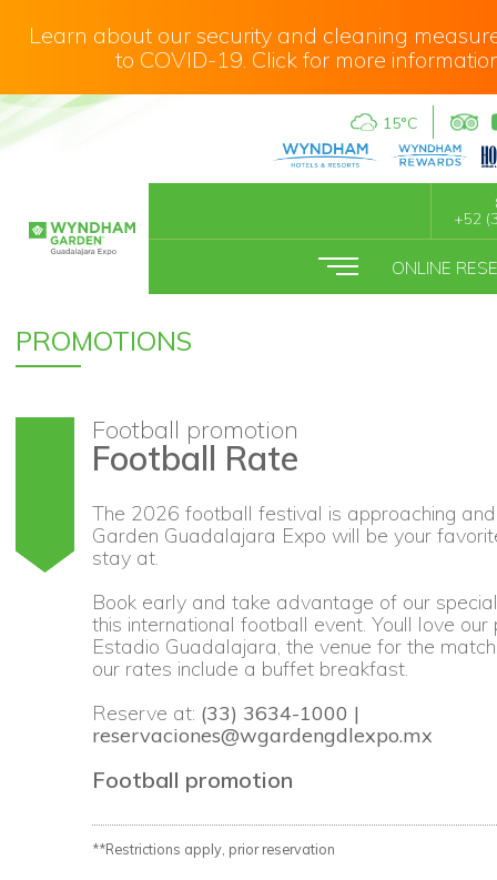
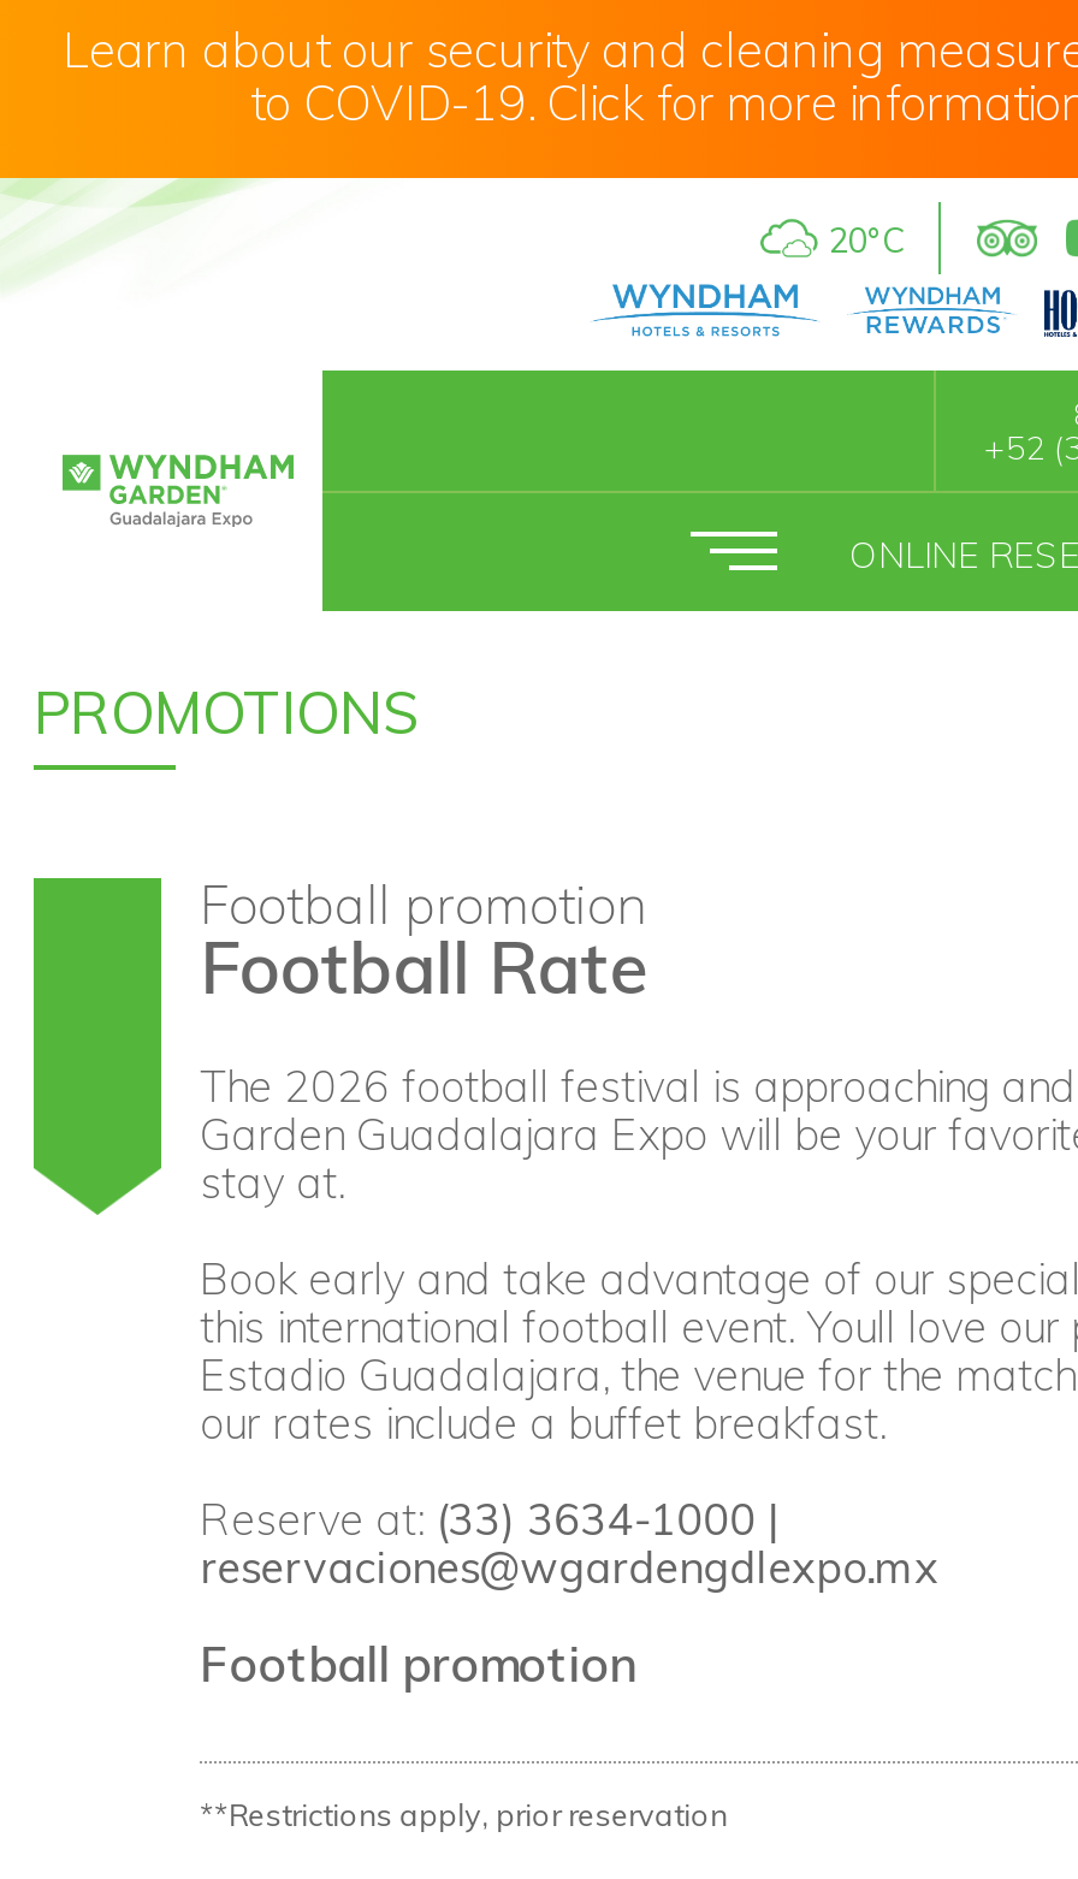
- 15°C
+ 20°C
